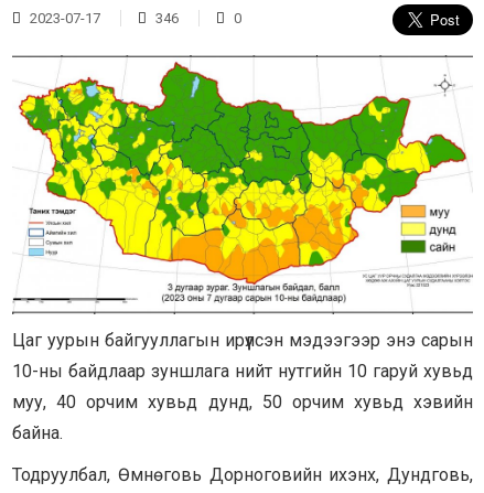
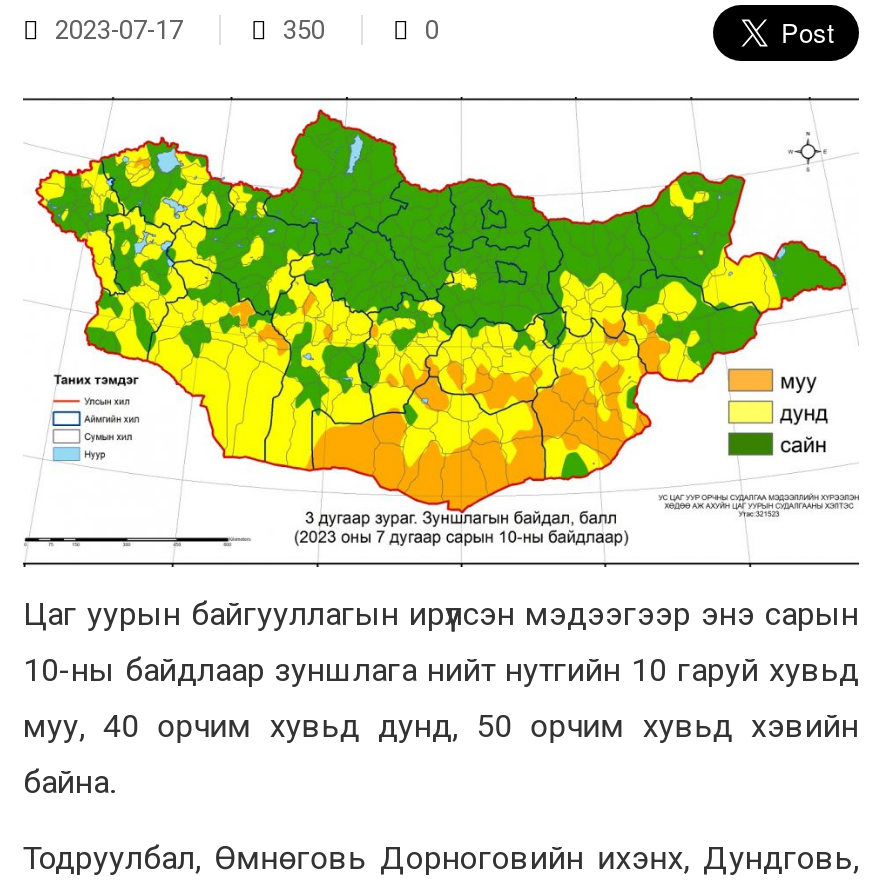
- 346
+ 350
